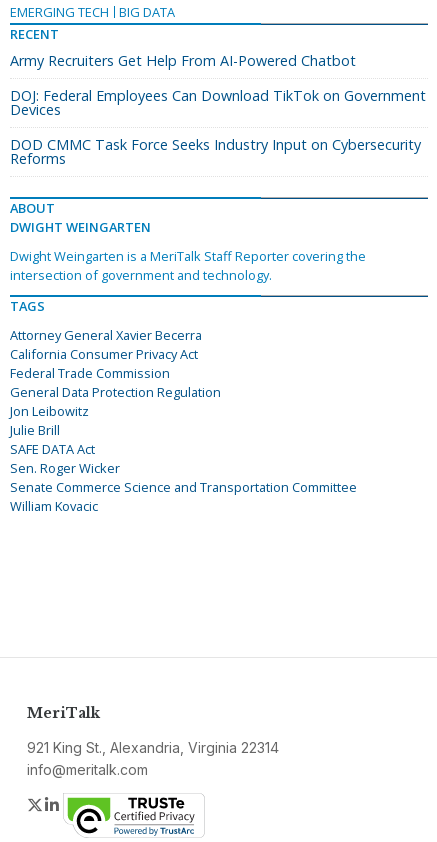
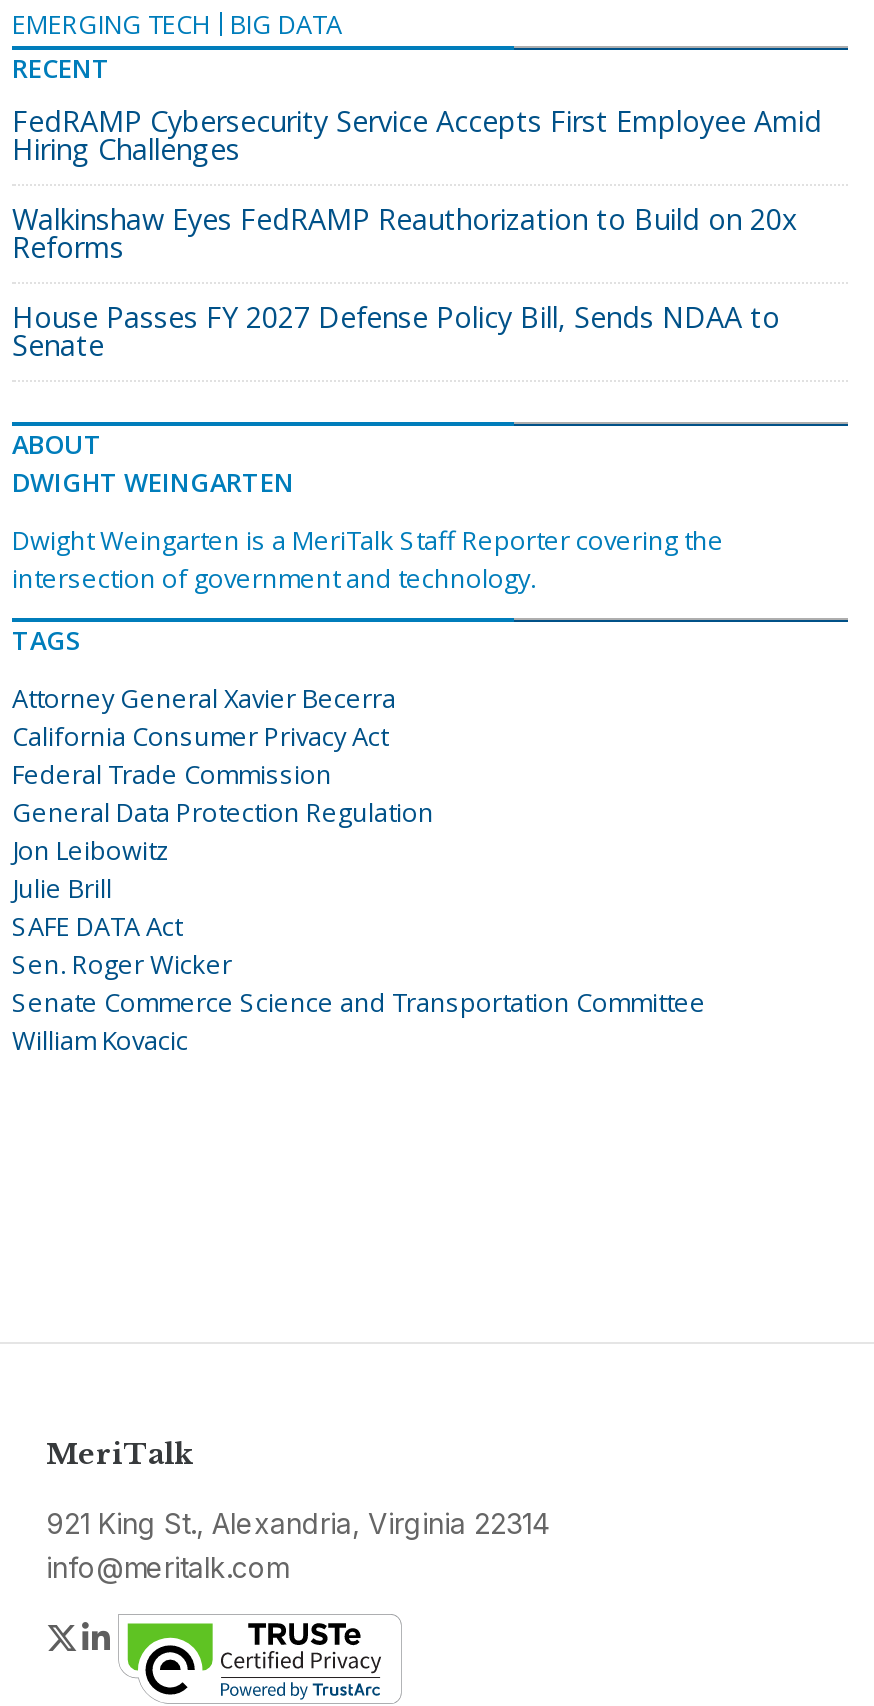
- Army Recruiters Get Help From AI-Powered Chatbot
- DOJ: Federal Employees Can Download TikTok on Government
- Devices
- DOD CMMC Task Force Seeks Industry Input on Cybersecurity
+ FedRAMP Cybersecurity Service Accepts First Employee Amid
+ Hiring Challenges
+ Walkinshaw Eyes FedRAMP Reauthorization to Build on 20x

moved up: Reforms

+ House Passes FY 2027 Defense Policy Bill, Sends NDAA to
+ Senate
